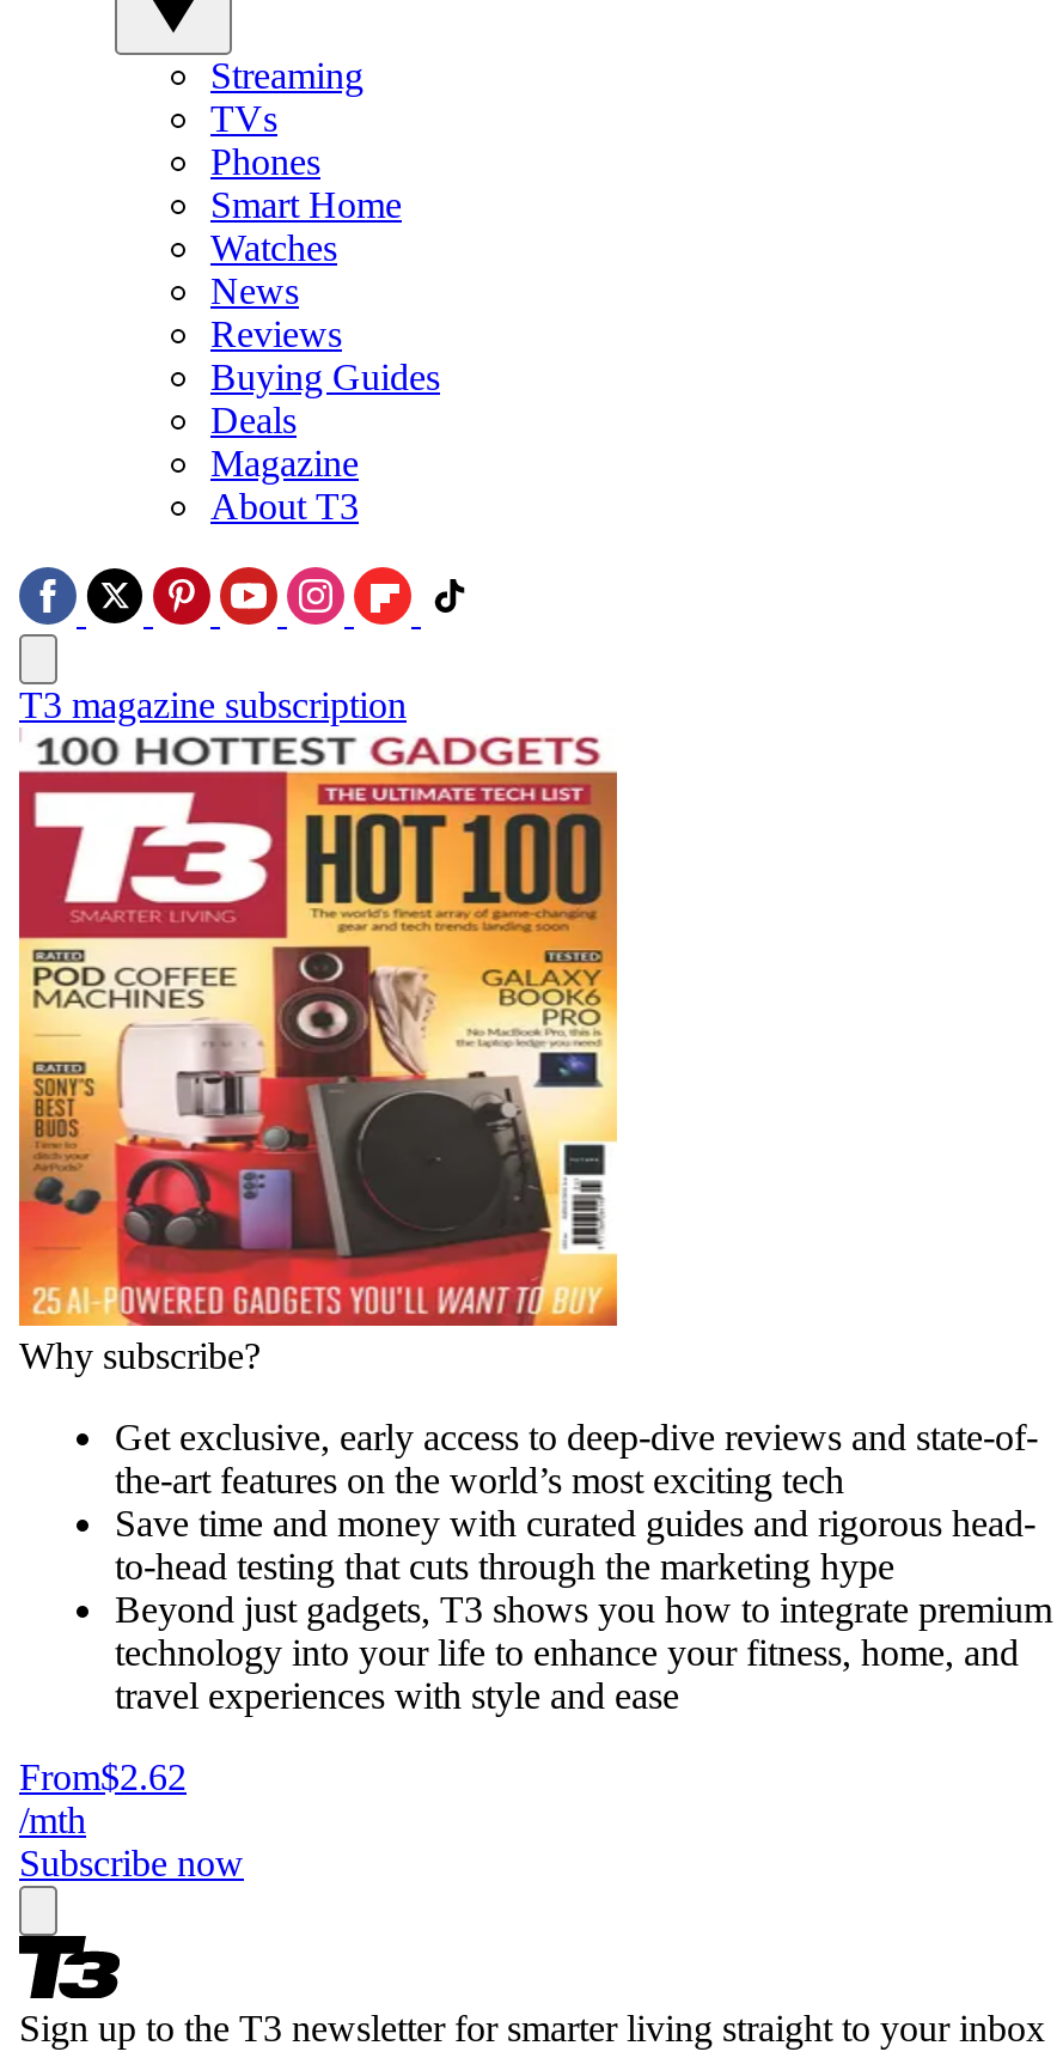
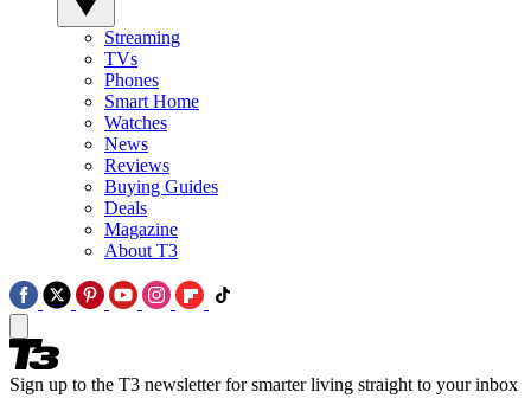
- T3 magazine subscription

- [image]
- Why subscribe?
- Get exclusive, early access to deep-dive reviews and state-of-
- the-art features on the world’s most exciting tech
- Save time and money with curated guides and rigorous head-
- to-head testing that cuts through the marketing hype
- Beyond just gadgets, T3 shows you how to integrate premium
- technology into your life to enhance your fitness, home, and
- travel experiences with style and ease
- From$2.62
- /mth
- Subscribe now
